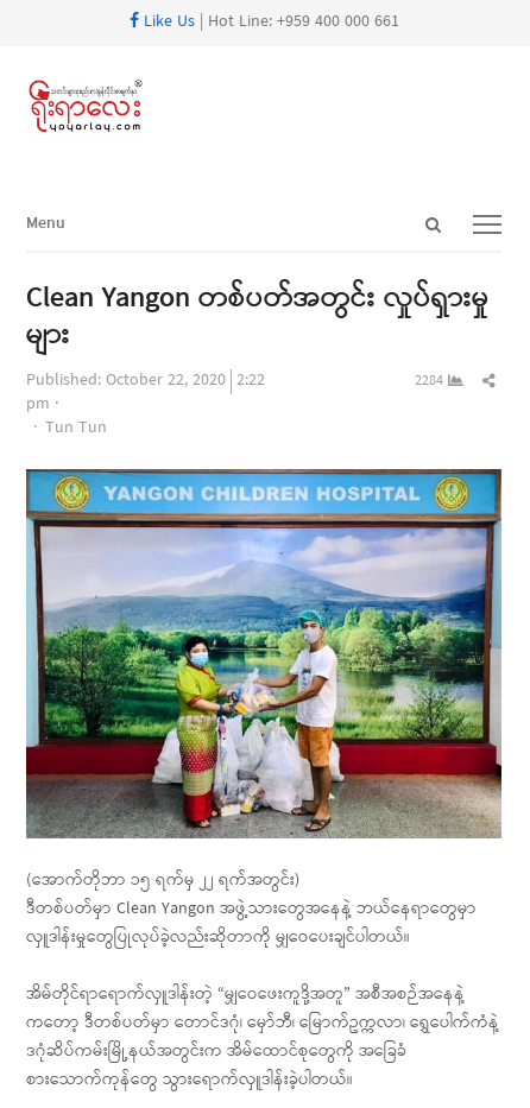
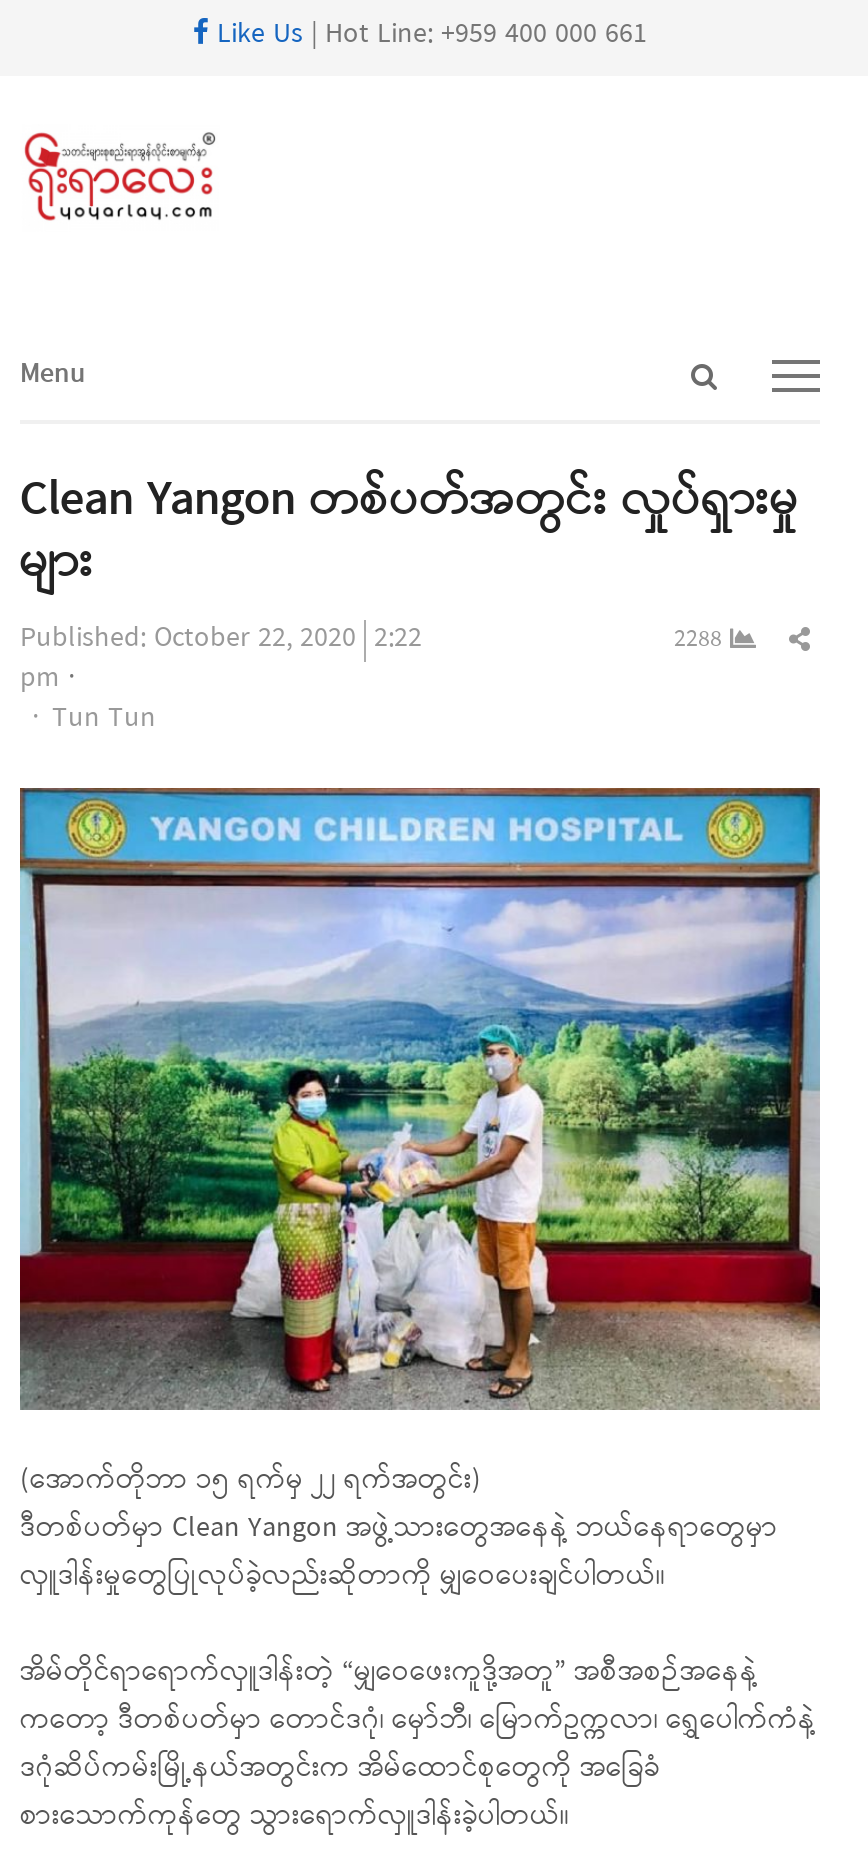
- 2284
+ 2288
